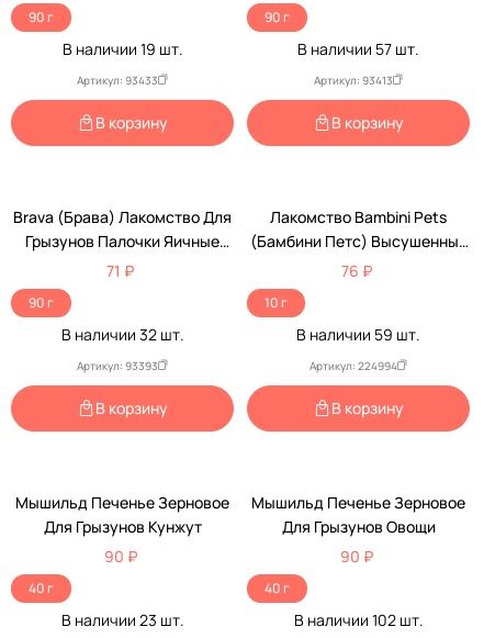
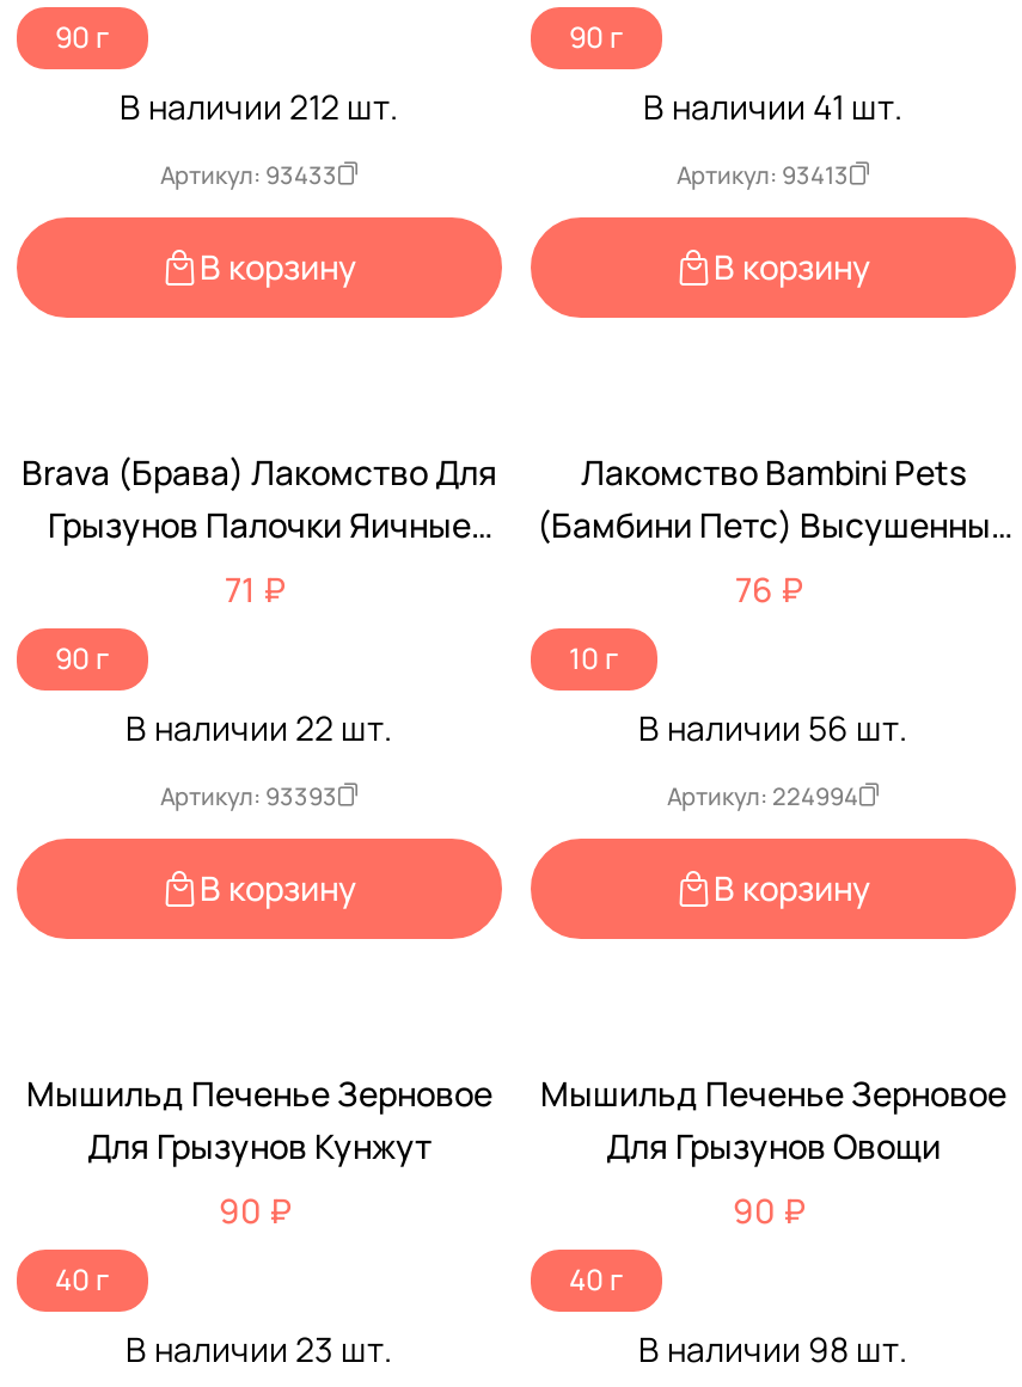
- В наличии 19 шт.
+ В наличии 212 шт.

- В наличии 57 шт.
+ В наличии 41 шт.

- В наличии 32 шт.
+ В наличии 22 шт.

- В наличии 59 шт.
+ В наличии 56 шт.

- В наличии 102 шт.
+ В наличии 98 шт.
